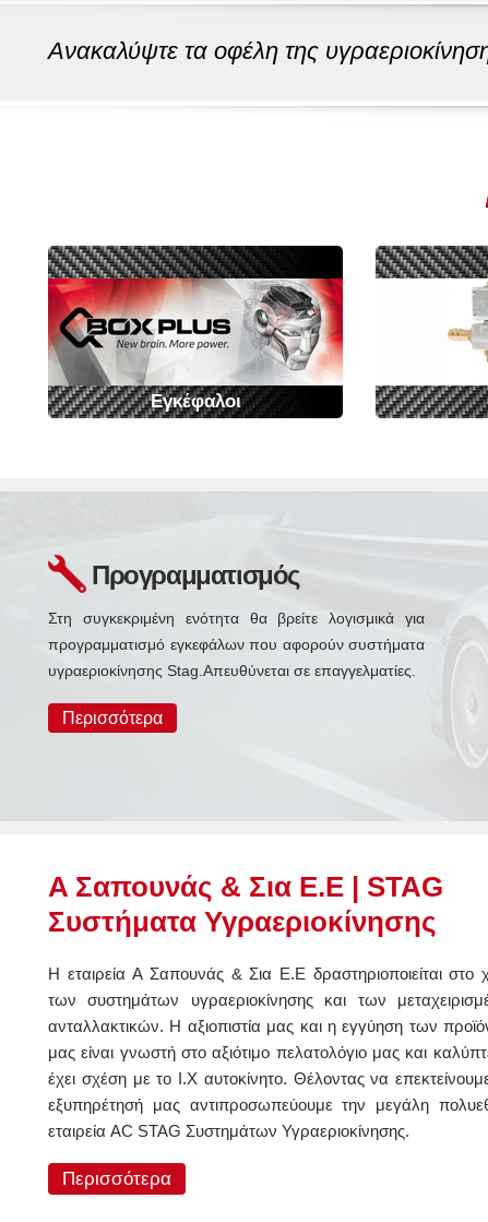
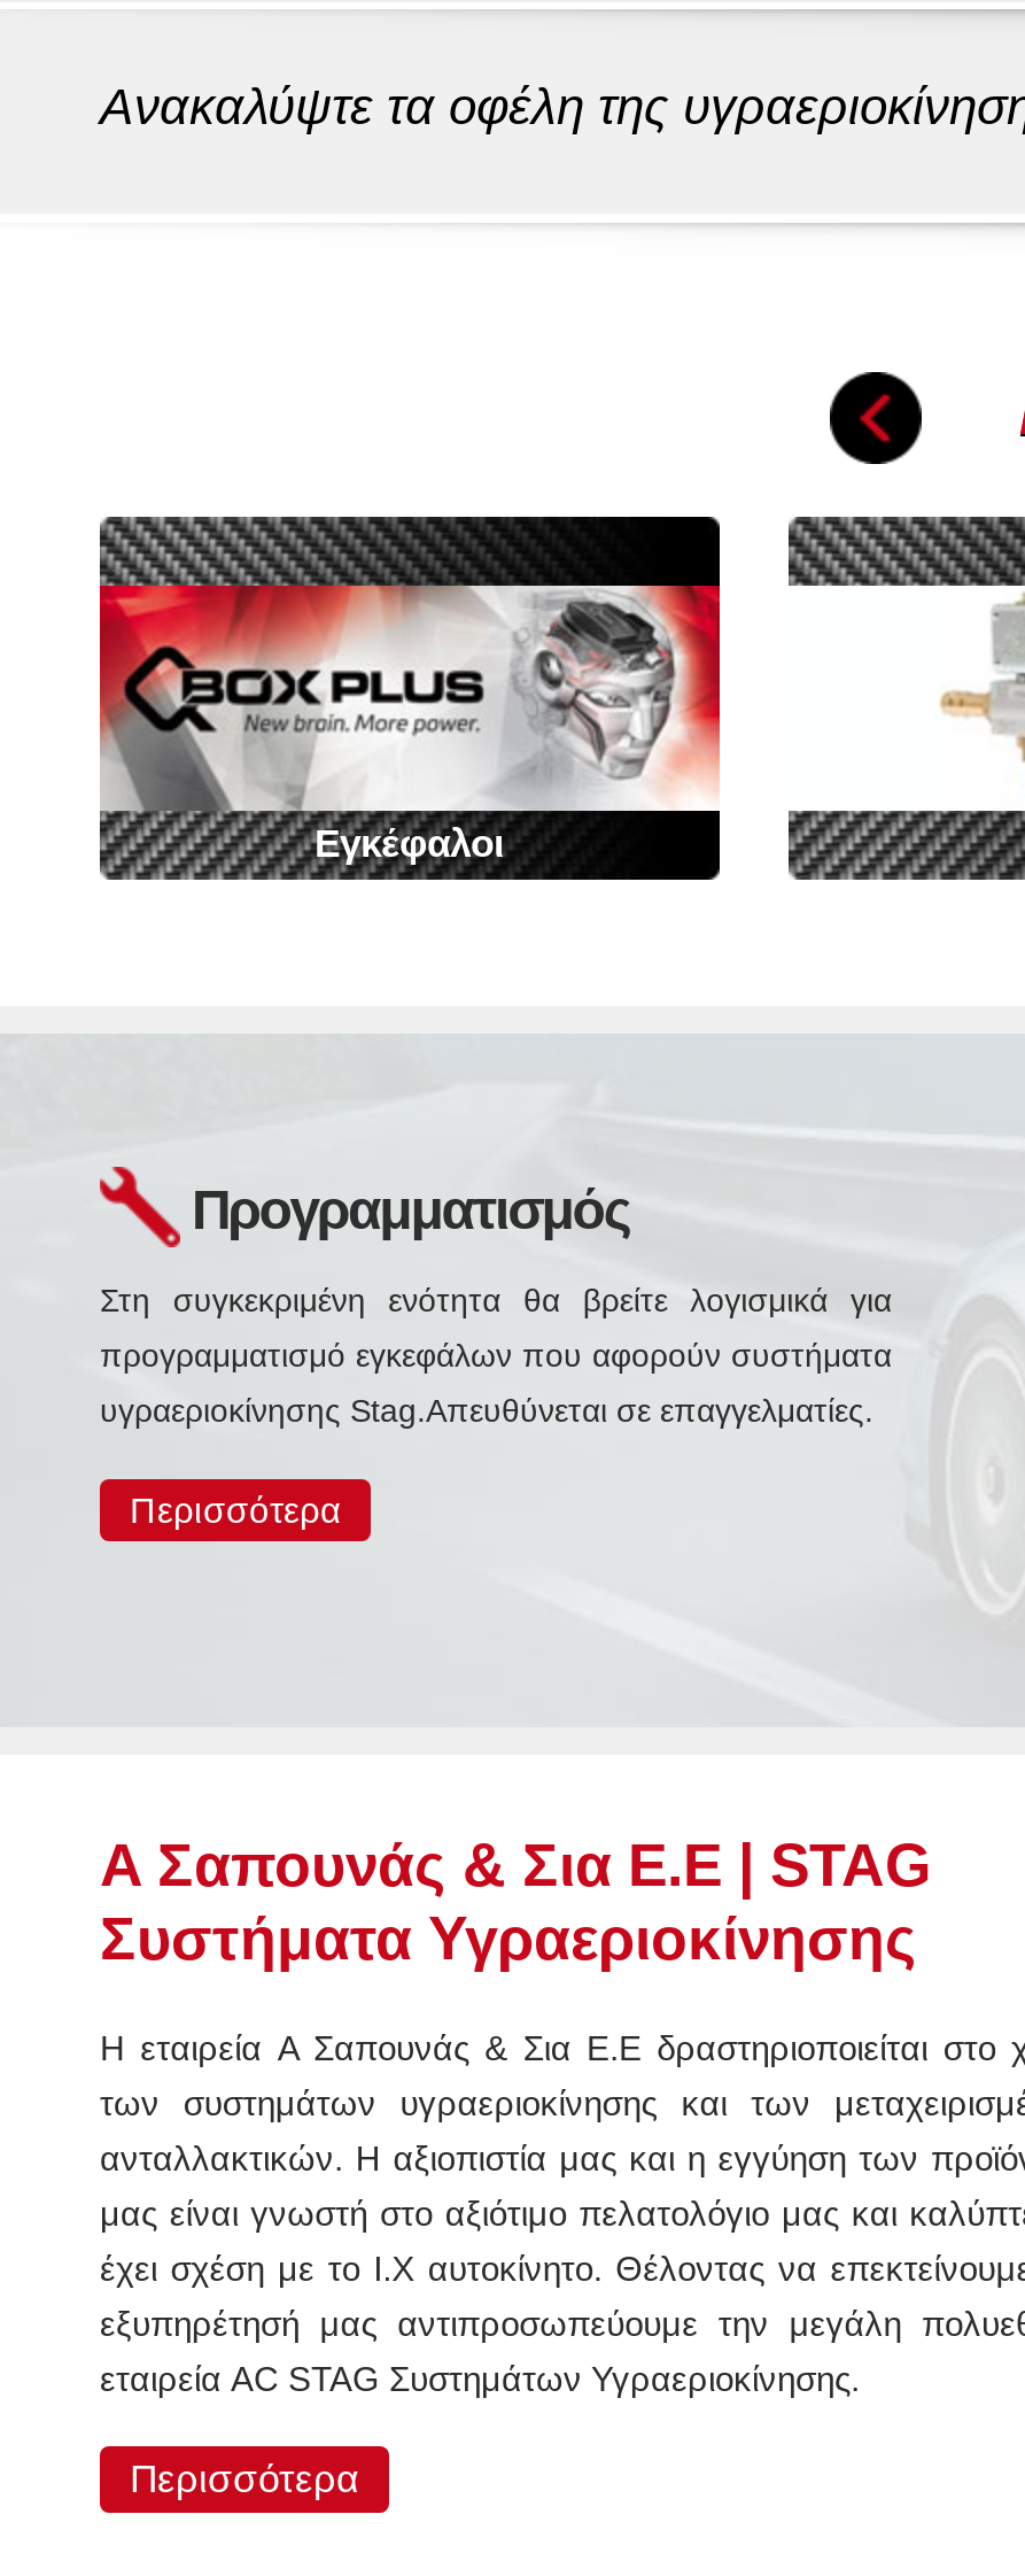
+ [image]
